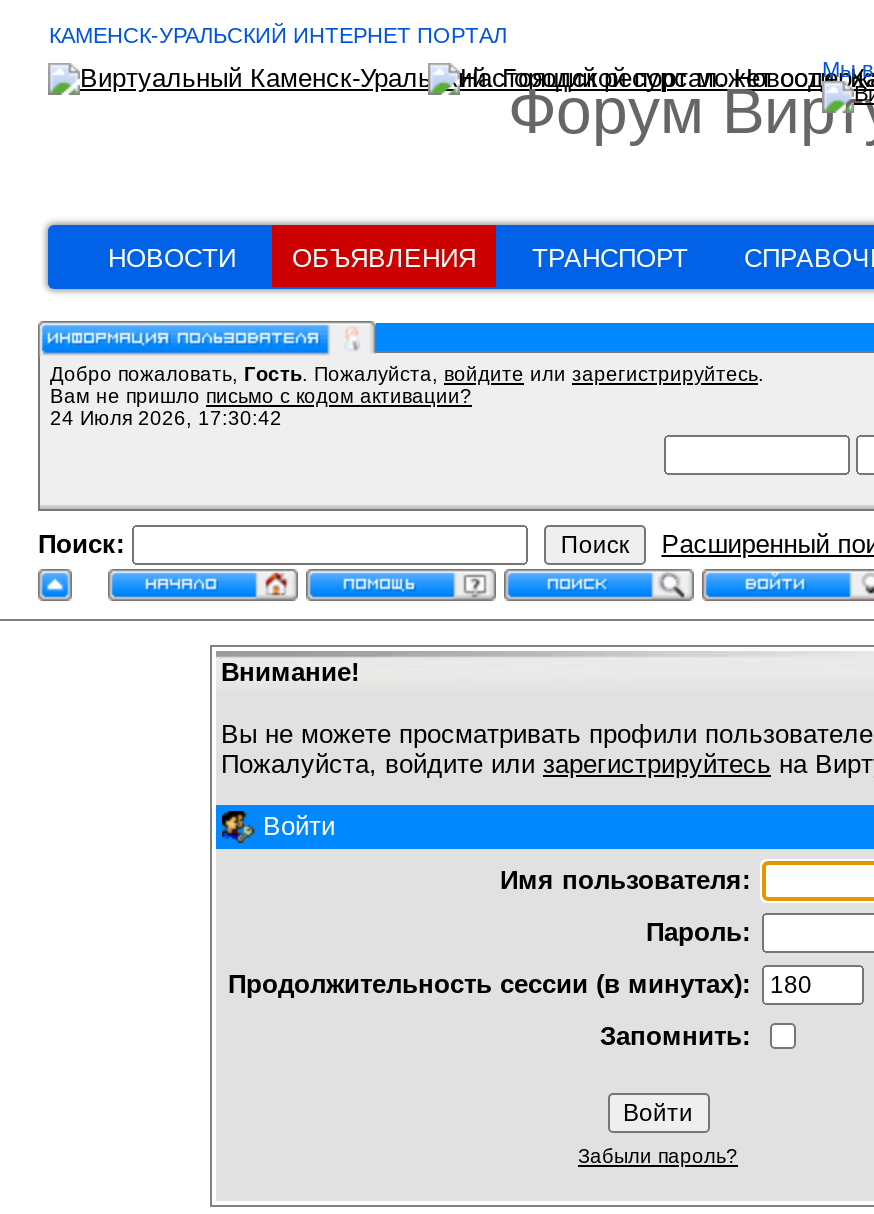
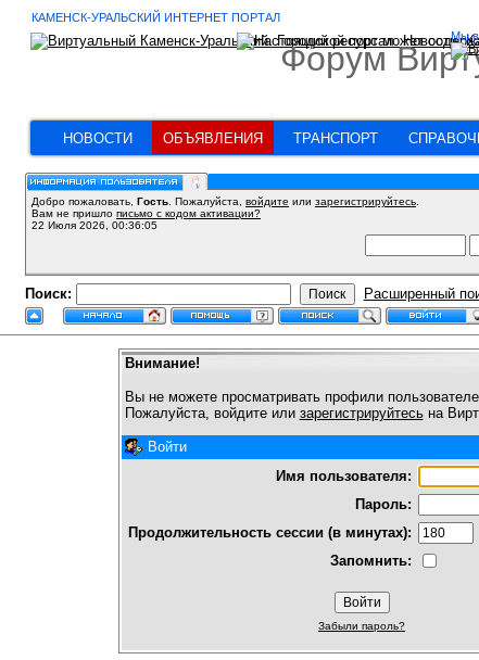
- 24 Июля 2026, 17:30:42
+ 22 Июля 2026, 00:36:05
